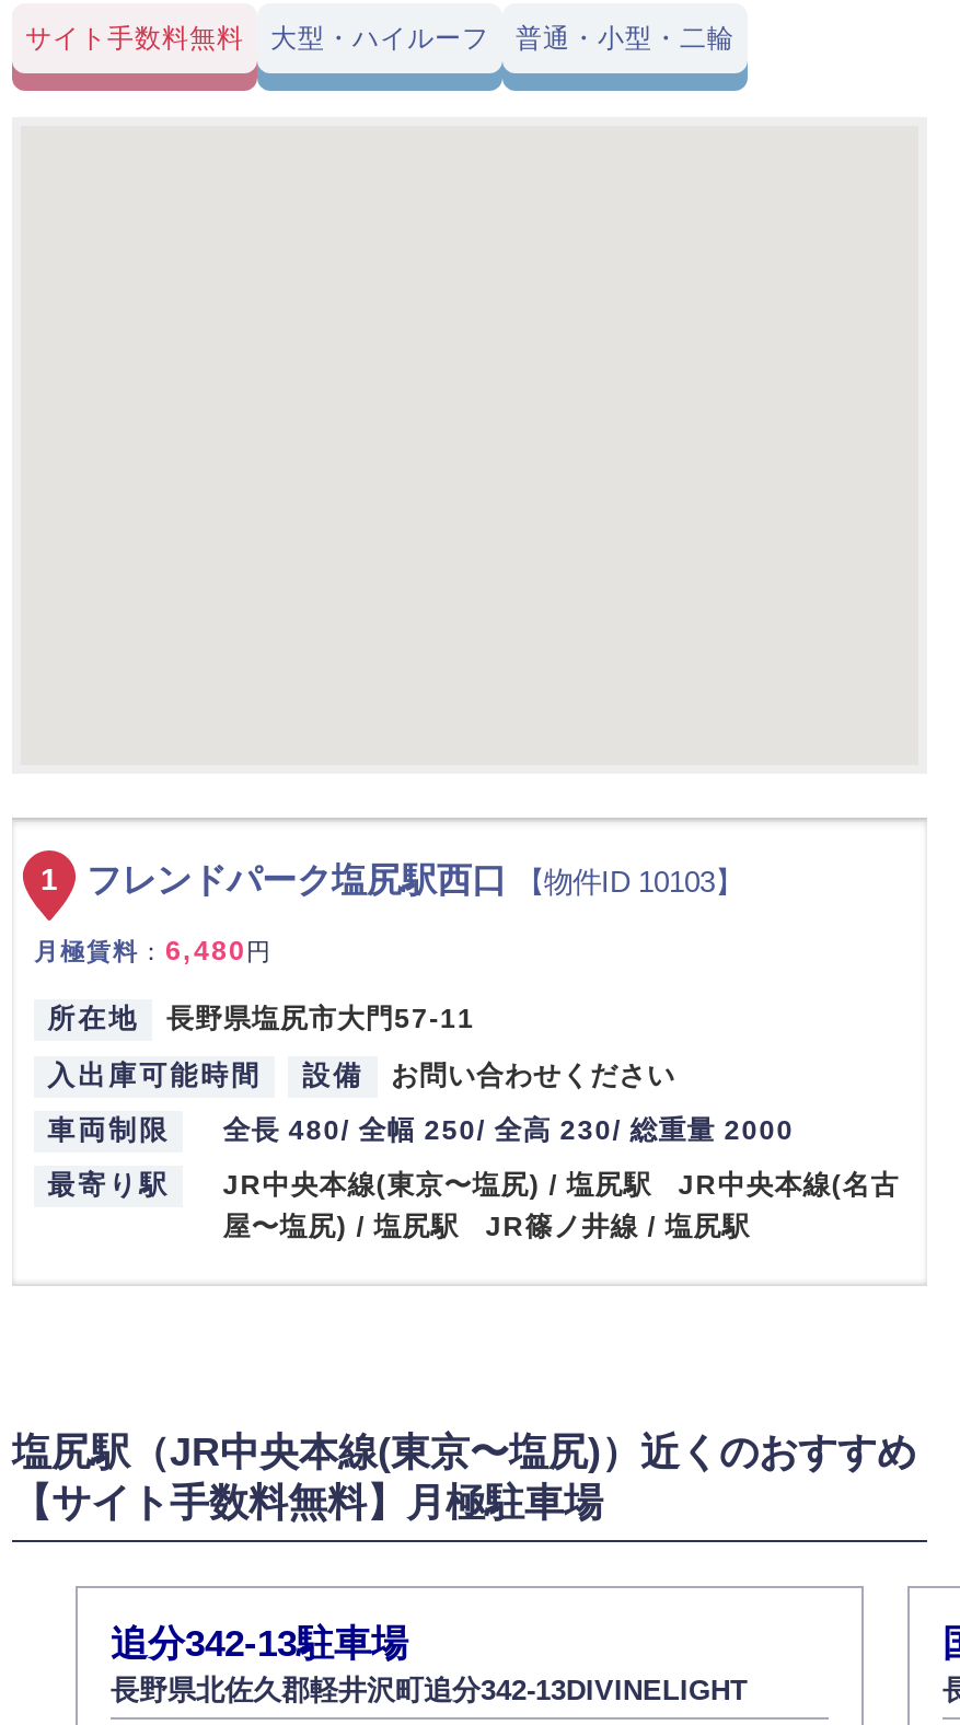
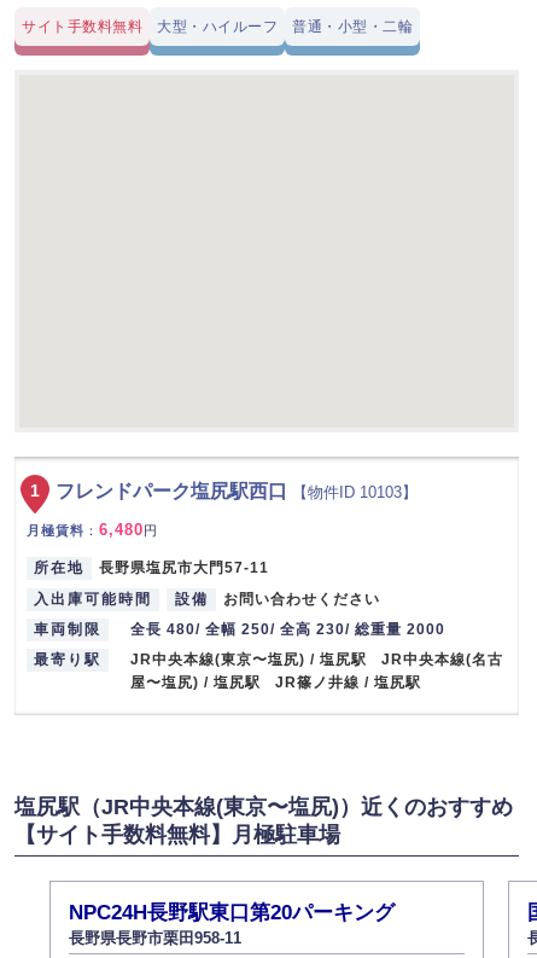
- 追分342-13駐車場
- 長野県北佐久郡軽井沢町追分342-13DIVINELIGHT
+ NPC24H長野駅東口第20パーキング
+ 長野県長野市栗田958-11
